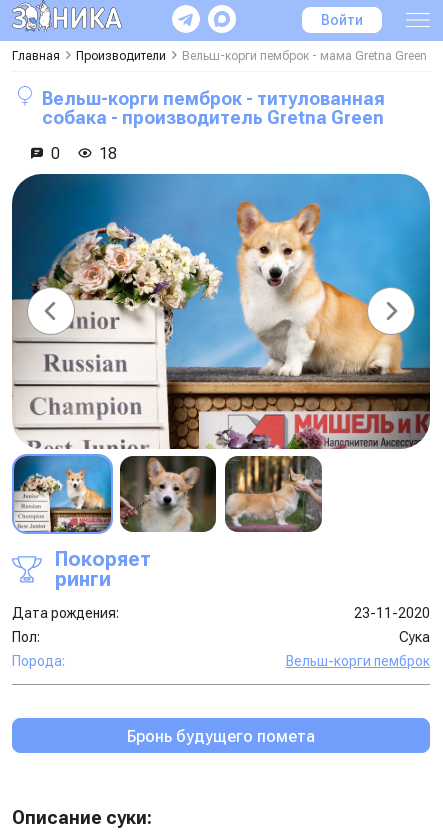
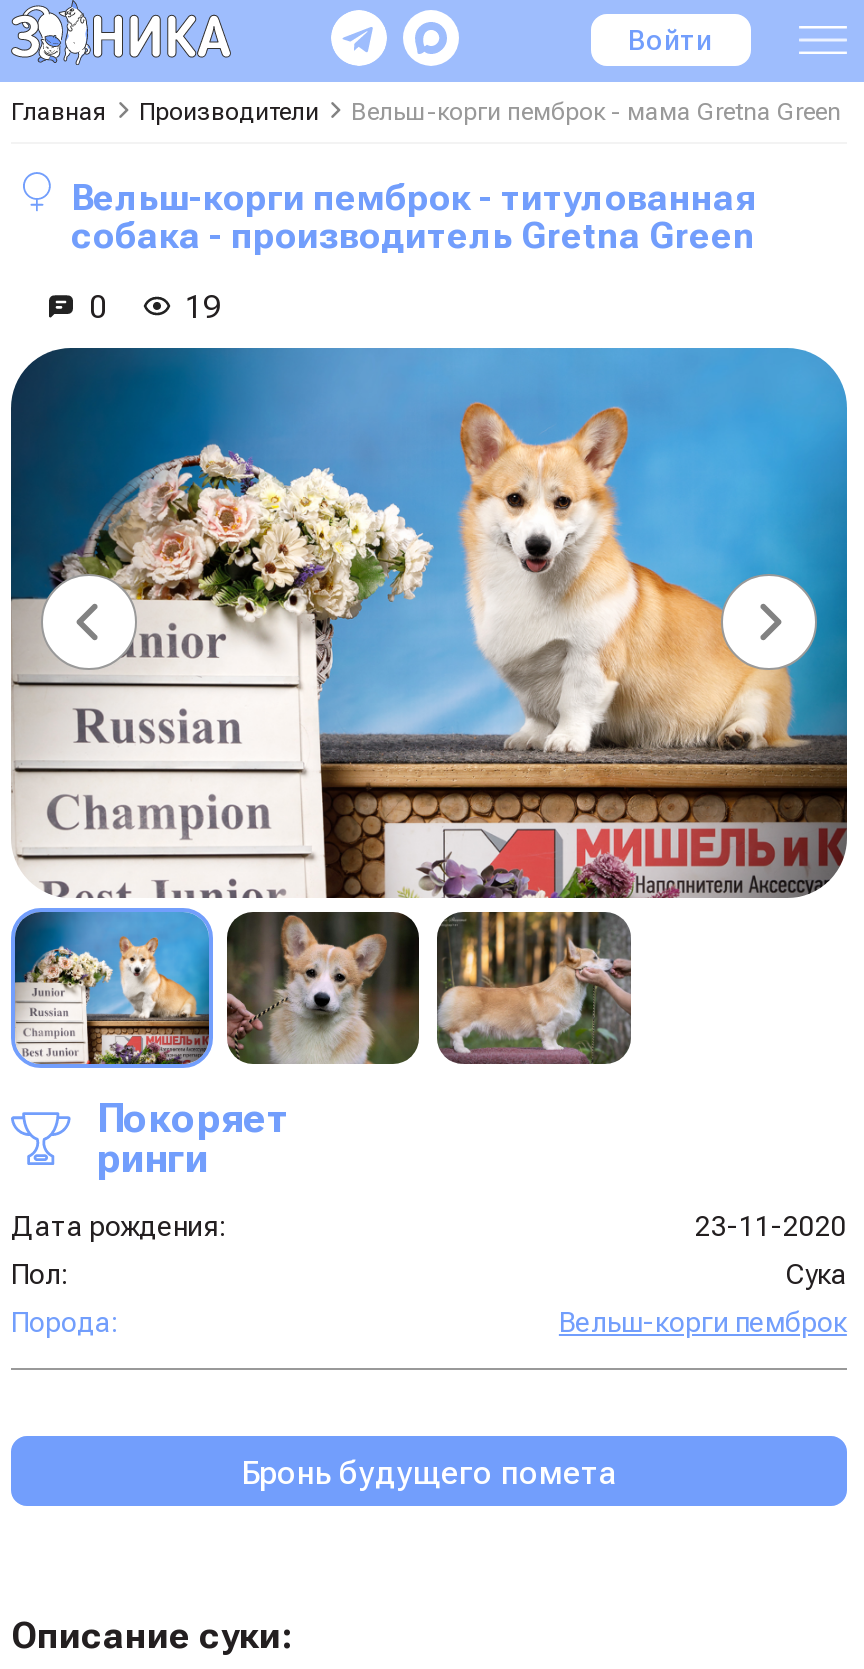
- 18
+ 19
